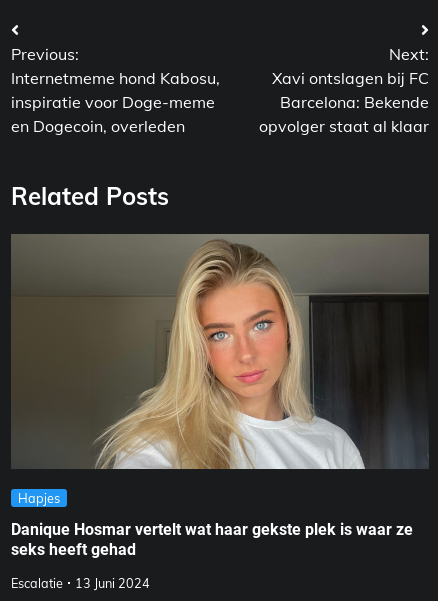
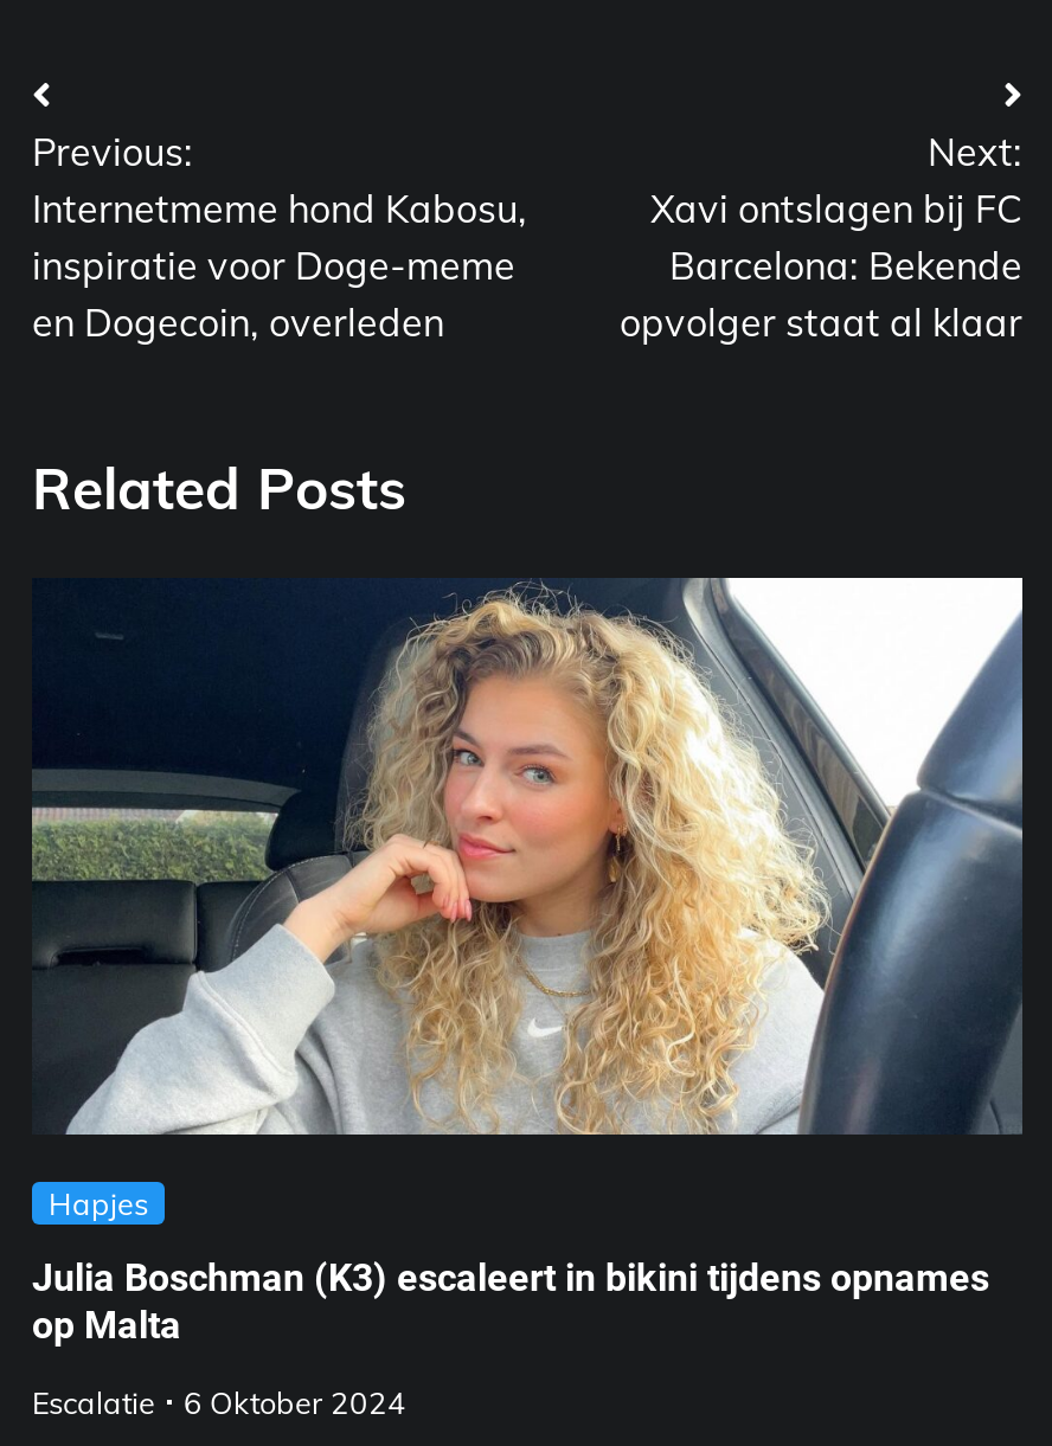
- [image]
+ [image]

- Danique Hosmar vertelt wat haar gekste plek is waar ze
- seks heeft gehad
+ Julia Boschman (K3) escaleert in bikini tijdens opnames
+ op Malta

- Escalatie 13 Juni 2024
+ Escalatie 6 Oktober 2024
